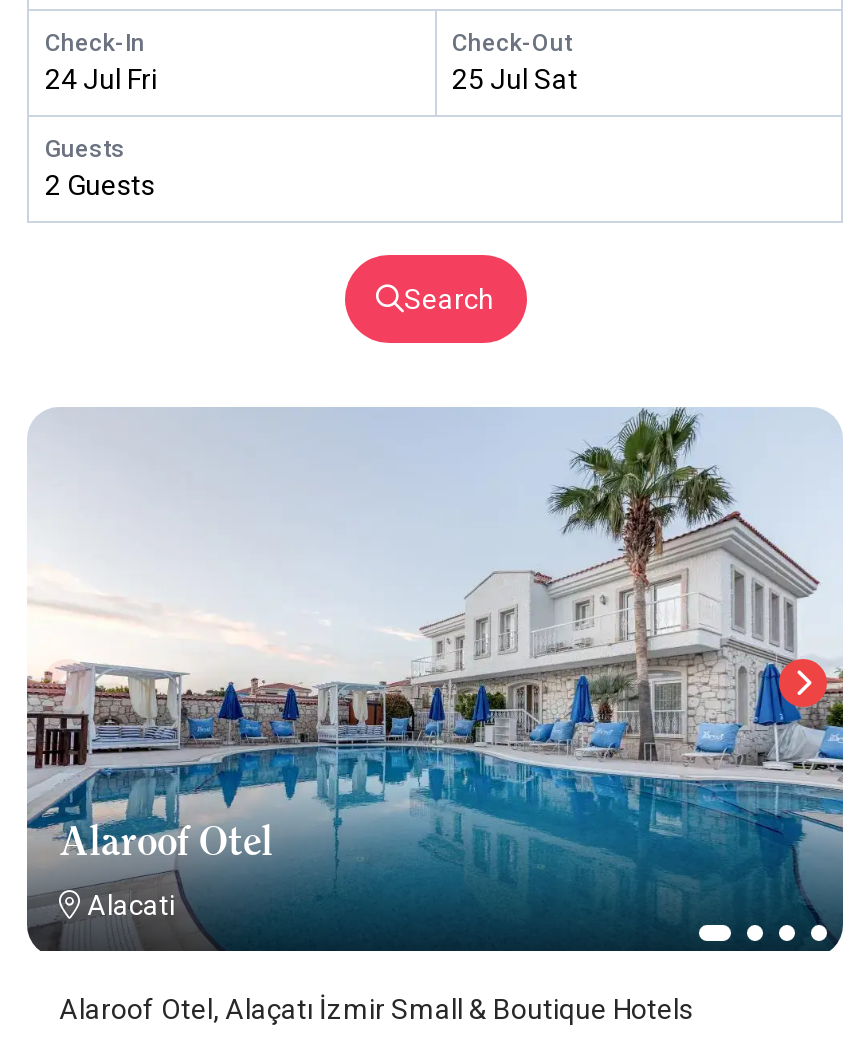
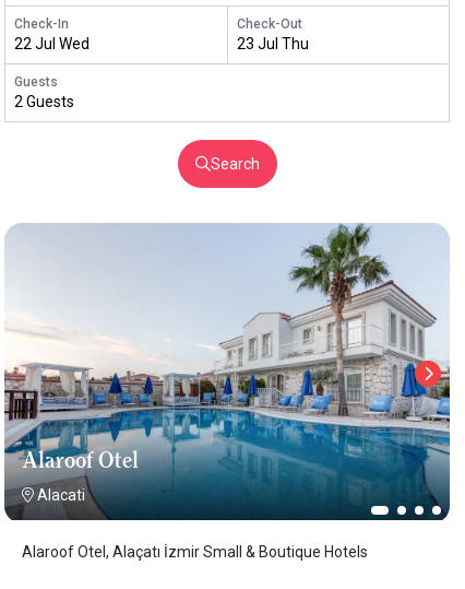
- 24 Jul Fri
+ 22 Jul Wed

- 25 Jul Sat
+ 23 Jul Thu
